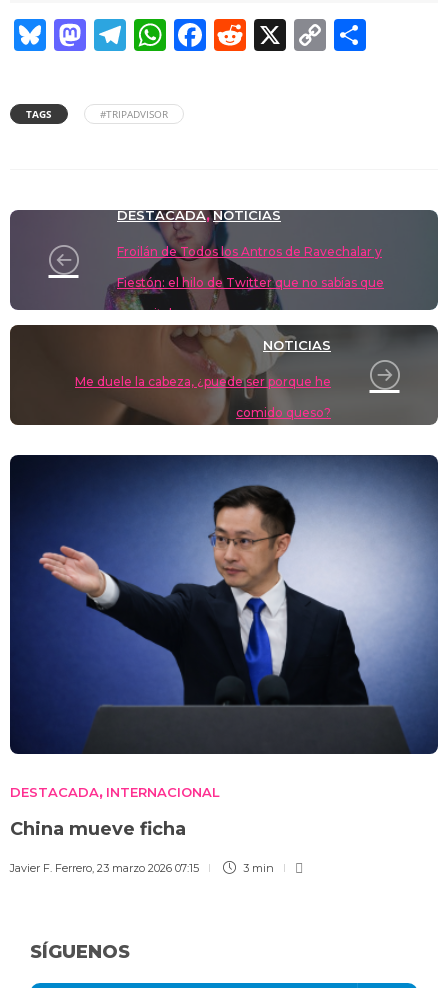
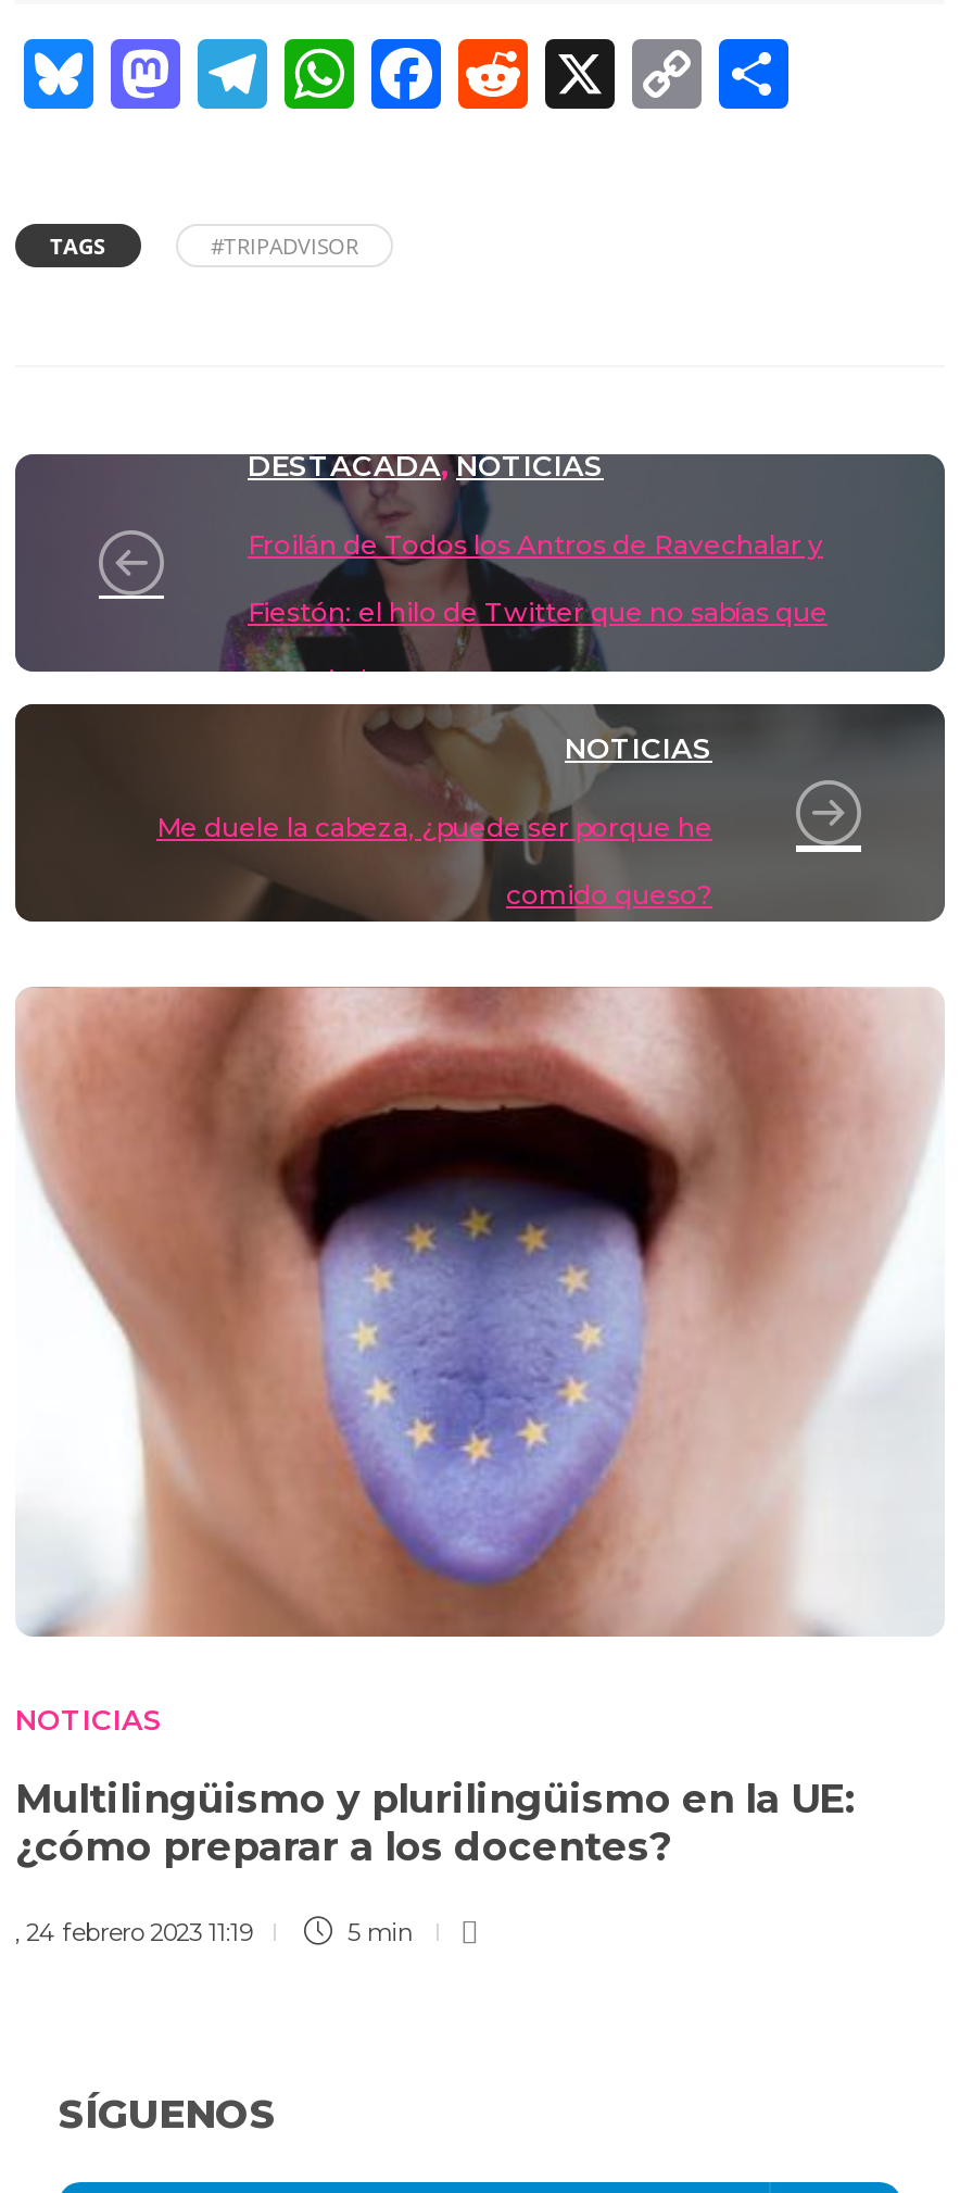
- [image]
- DESTACADA, INTERNACIONAL
+ [image]
+ NOTICIAS

- China mueve ficha
+ Multilingüismo y plurilingüismo en la UE:
+ ¿cómo preparar a los docentes?

- Javier F. Ferrero, 23 marzo 2026 07:15
- 3 min
+ , 24 febrero 2023 11:19
+ 5 min
